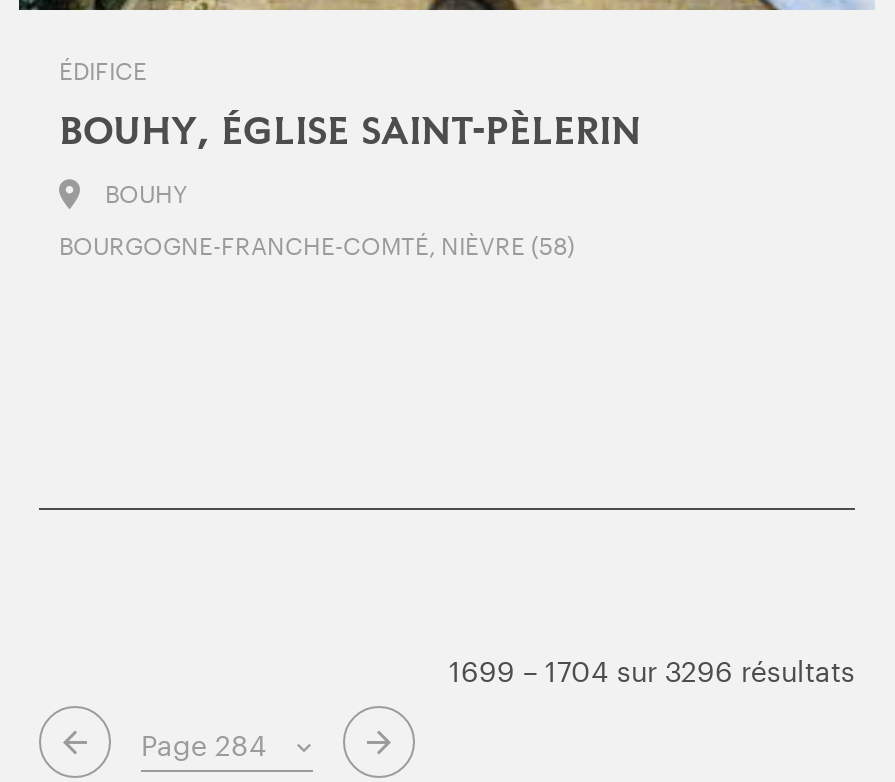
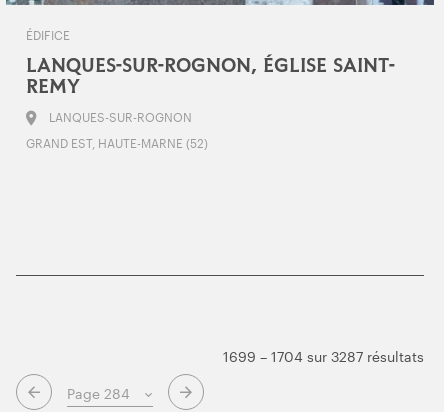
- BOUHY, ÉGLISE SAINT-PÈLERIN
+ LANQUES-SUR-ROGNON, ÉGLISE SAINT-
+ REMY

- BOUHY
+ LANQUES-SUR-ROGNON

- BOURGOGNE-FRANCHE-COMTÉ, NIÈVRE (58)
+ GRAND EST, HAUTE-MARNE (52)

- 1699 – 1704 sur 3296 résultats
+ 1699 – 1704 sur 3287 résultats
